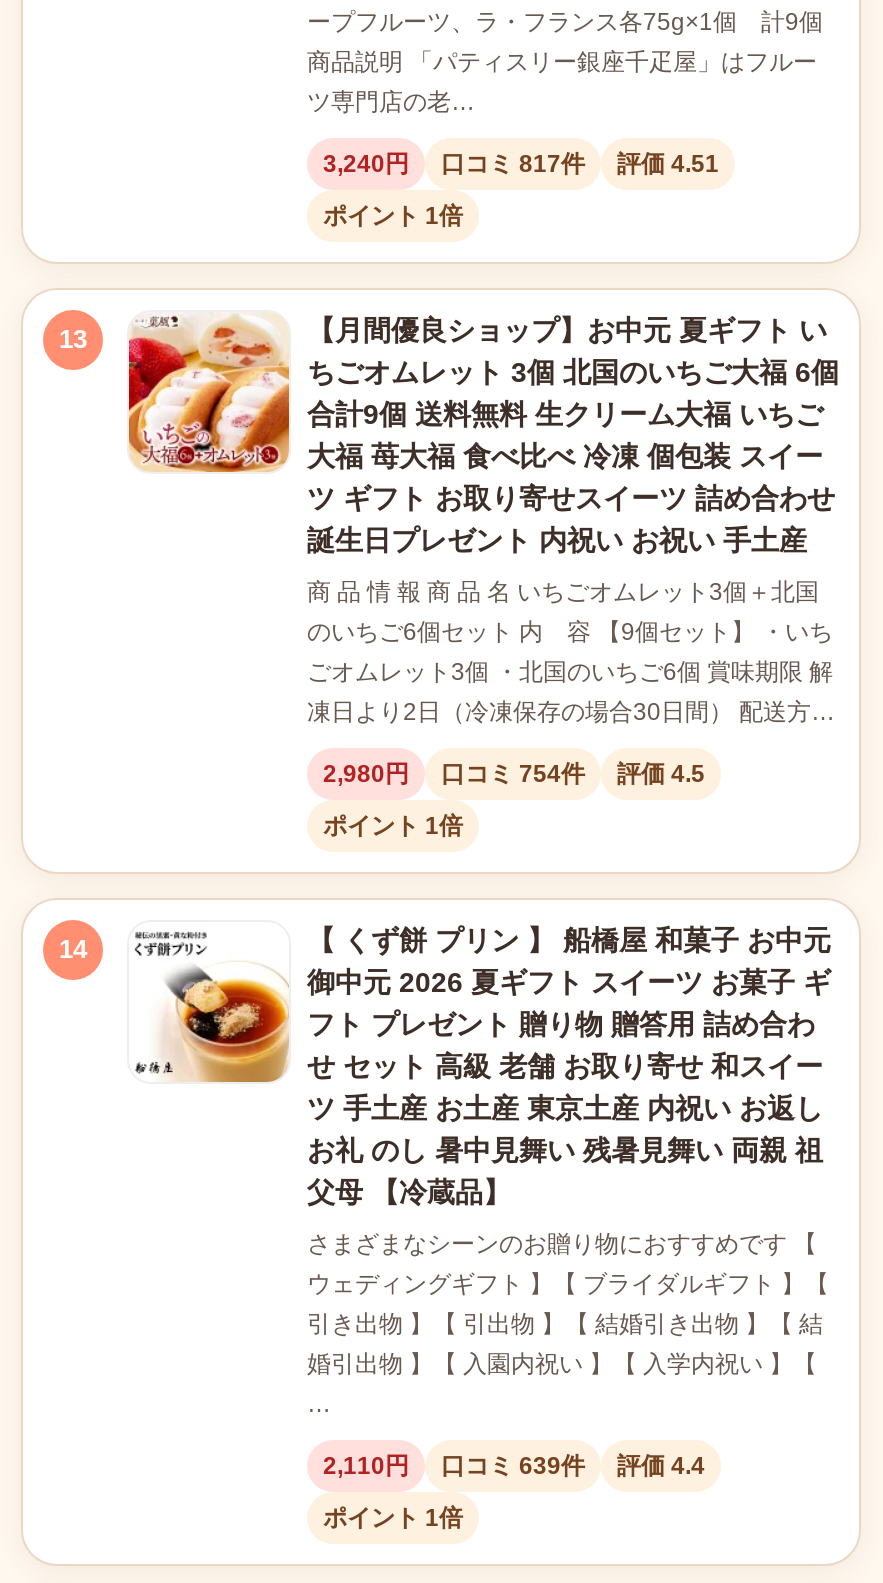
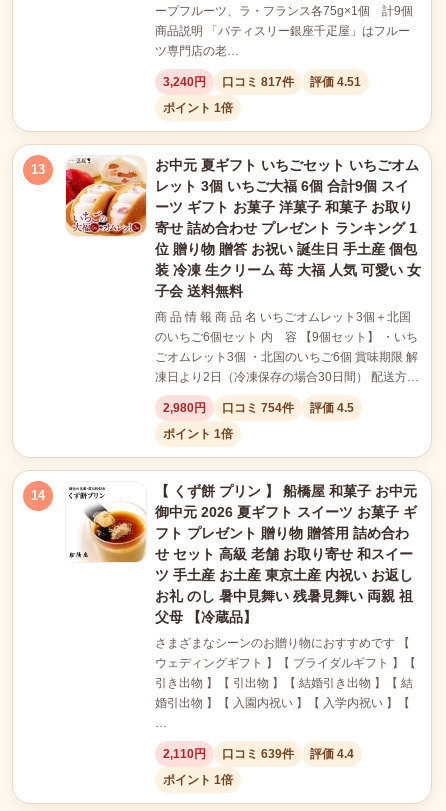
- 【月間優良ショップ】お中元 夏ギフト い
- ちごオムレット 3個 北国のいちご大福 6個
- 合計9個 送料無料 生クリーム大福 いちご
- 大福 苺大福 食べ比べ 冷凍 個包装 スイー
- ツ ギフト お取り寄せスイーツ 詰め合わせ
- 誕生日プレゼント 内祝い お祝い 手土産
+ お中元 夏ギフト いちごセット いちごオム
+ レット 3個 いちご大福 6個 合計9個 スイ
+ ーツ ギフト お菓子 洋菓子 和菓子 お取り
+ 寄せ 詰め合わせ プレゼント ランキング 1
+ 位 贈り物 贈答 お祝い 誕生日 手土産 個包
+ 装 冷凍 生クリーム 苺 大福 人気 可愛い 女
+ 子会 送料無料
